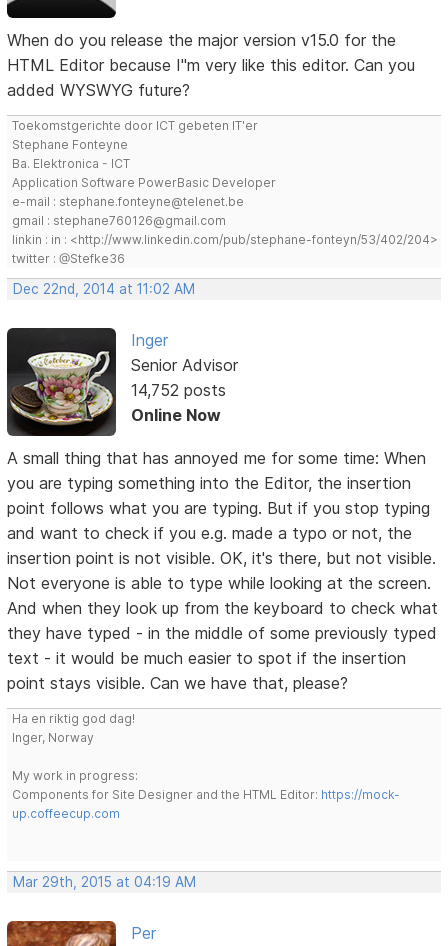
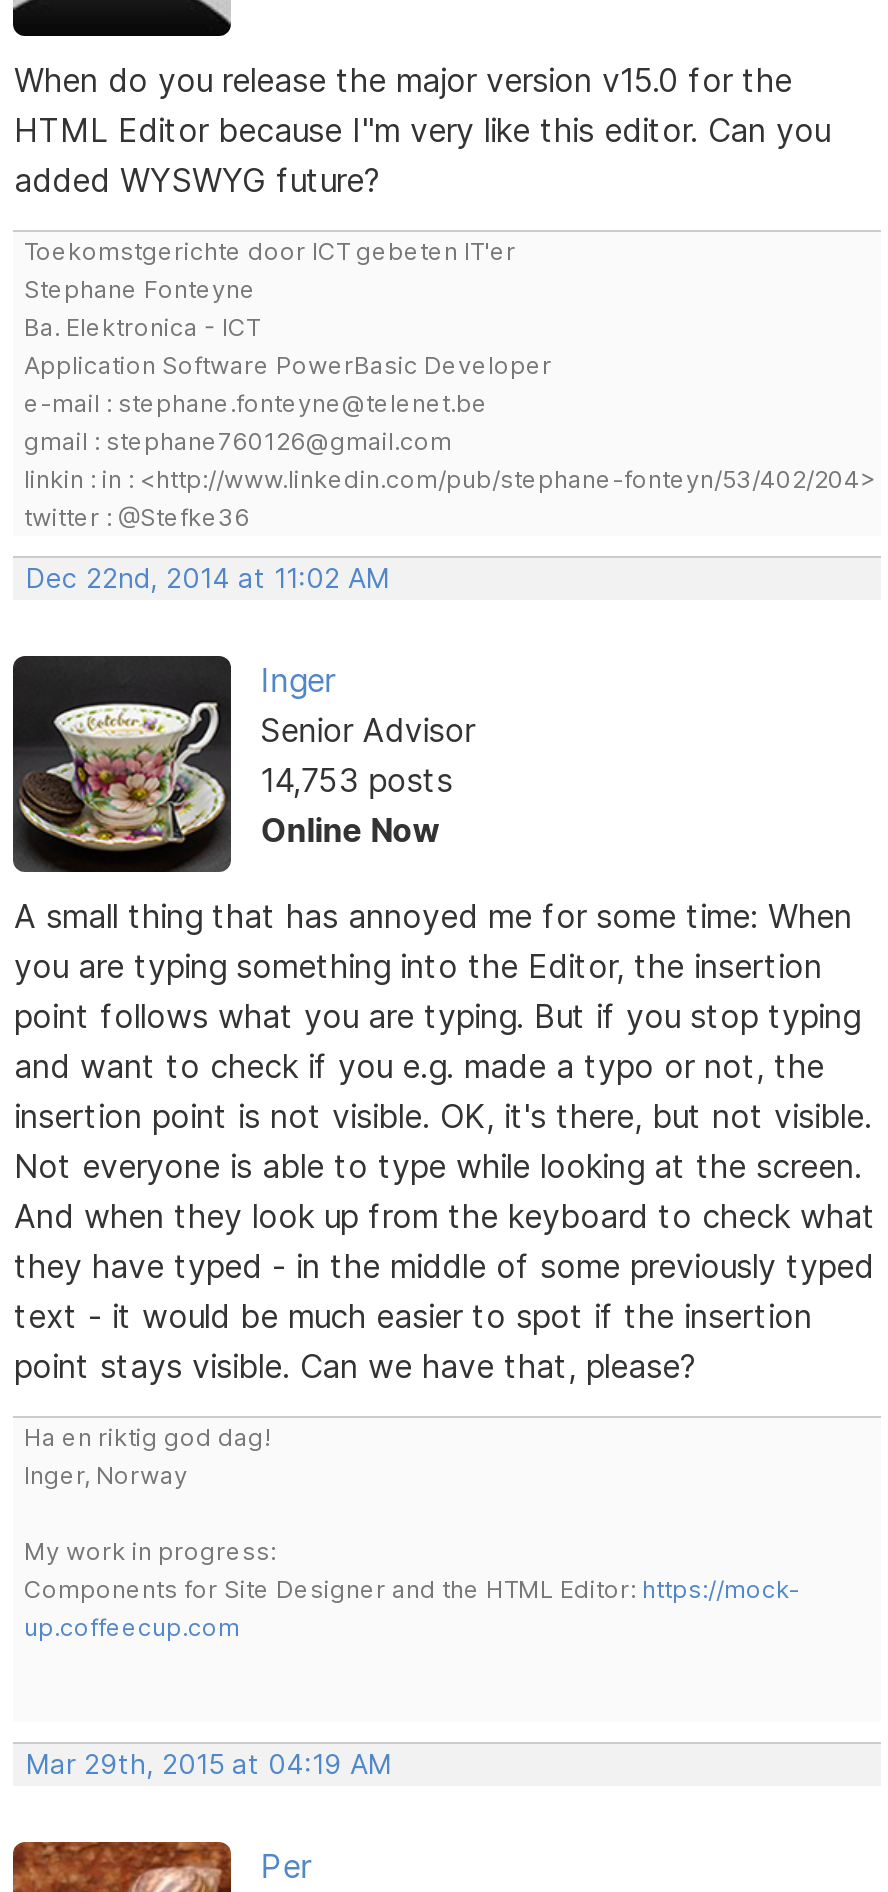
- 14,752 posts
+ 14,753 posts
